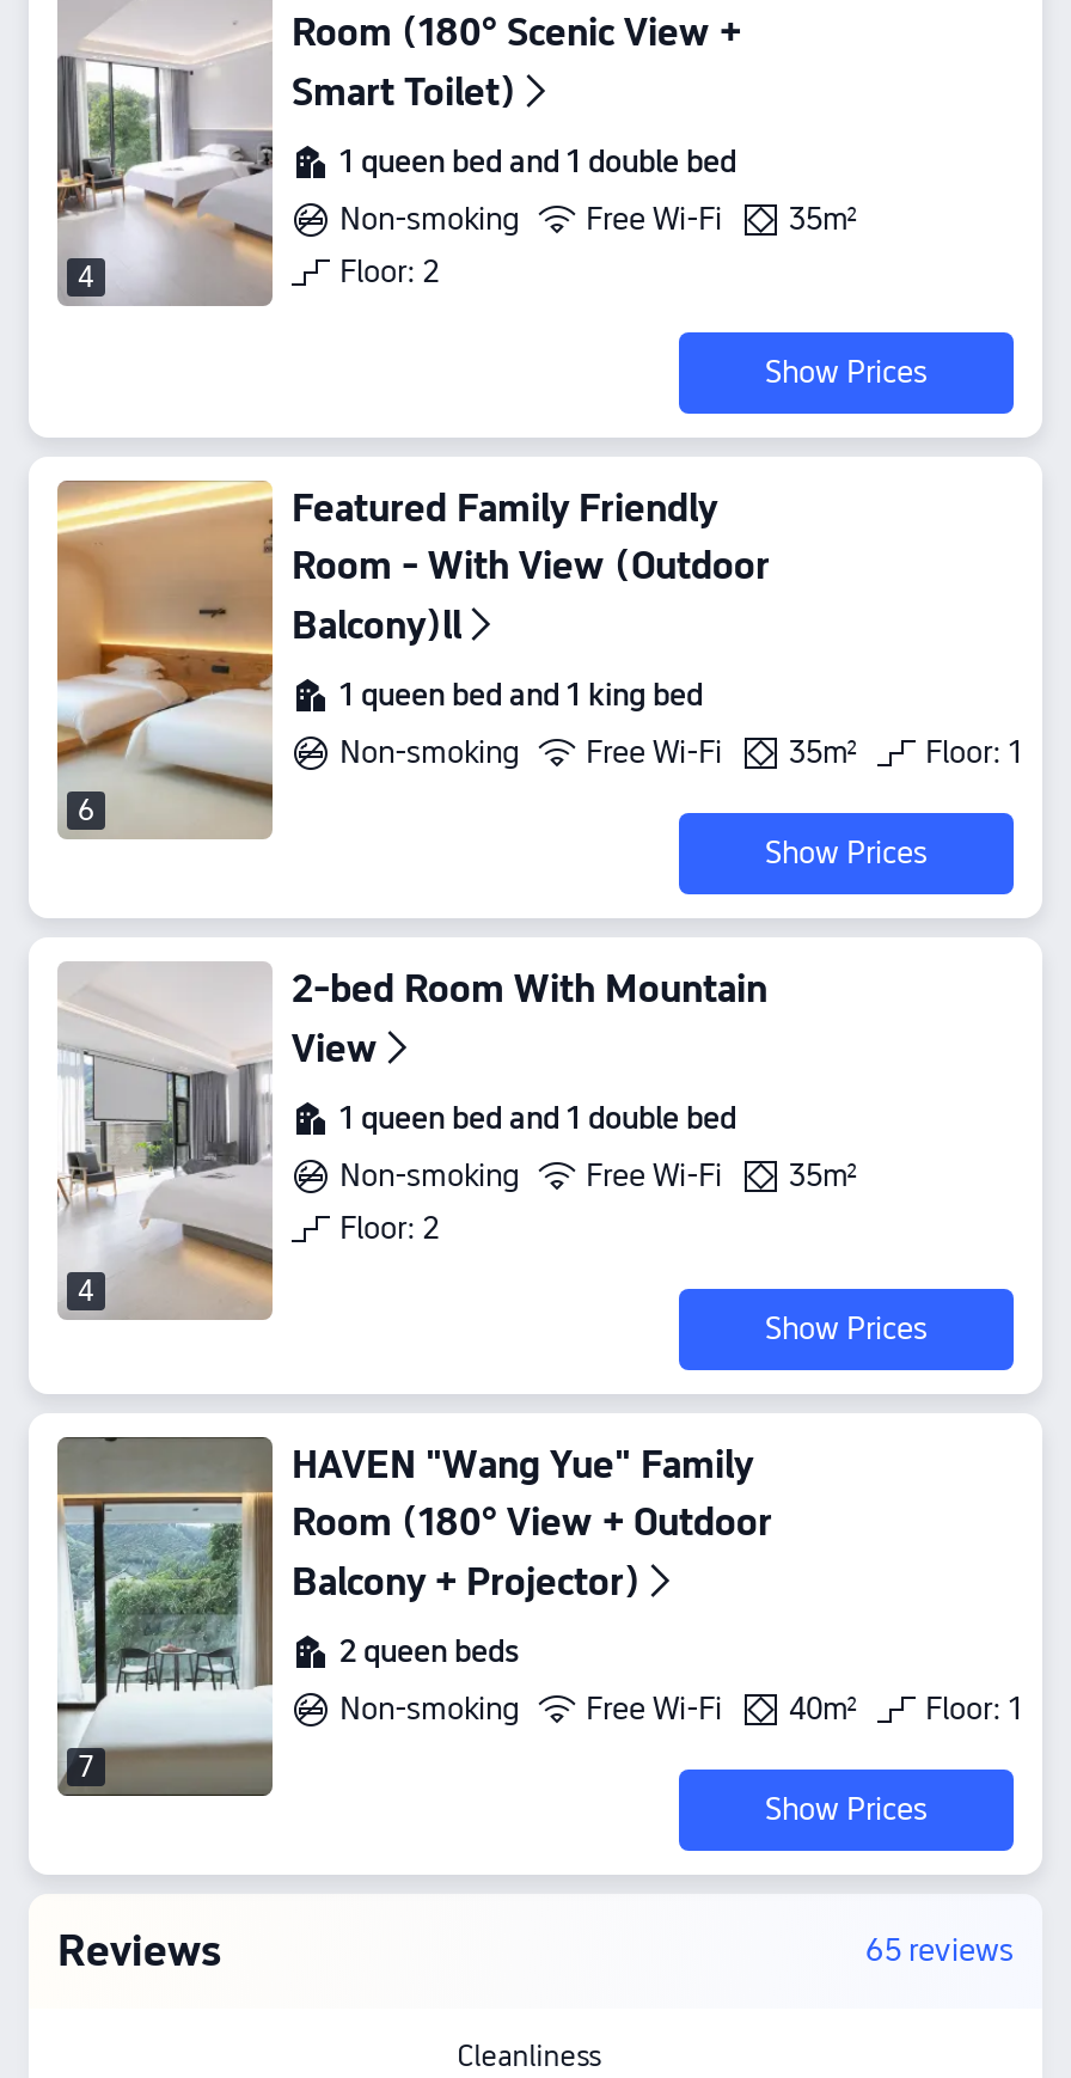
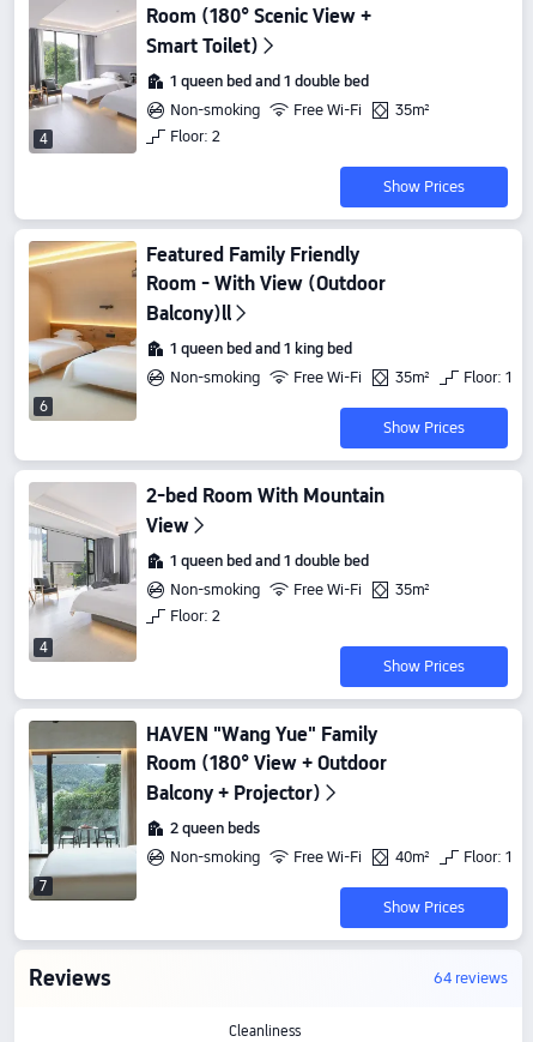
- 65 reviews
+ 64 reviews
